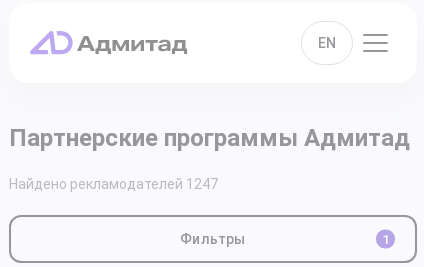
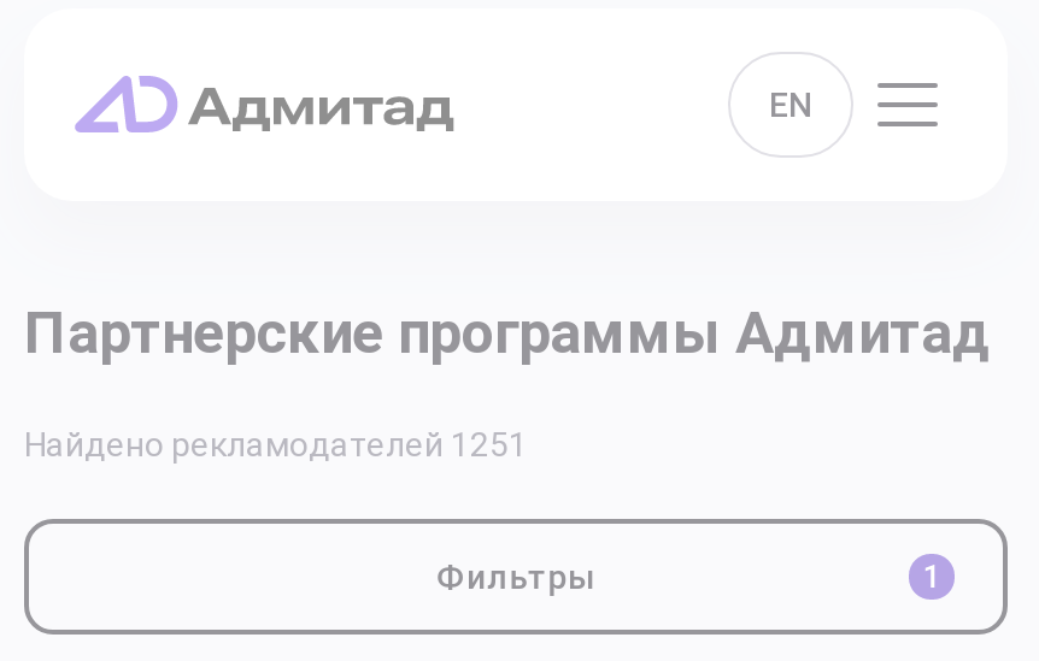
- Найдено рекламодателей 1247
+ Найдено рекламодателей 1251
